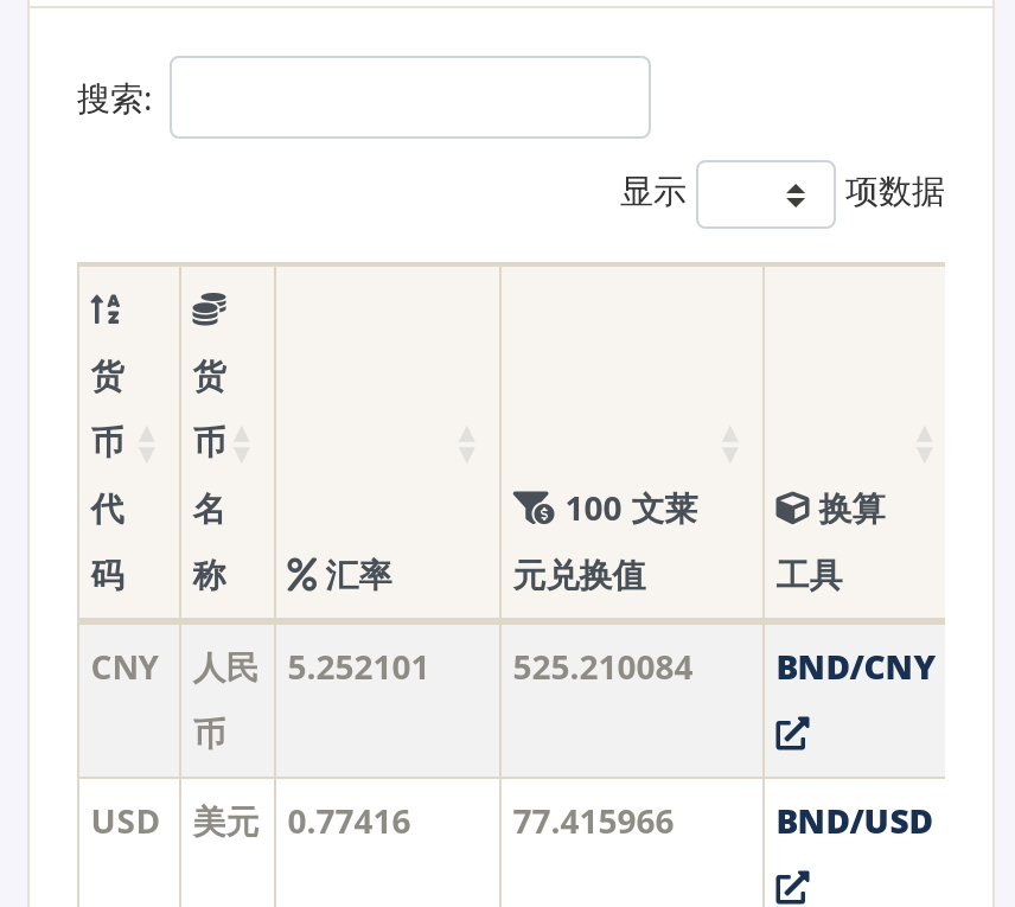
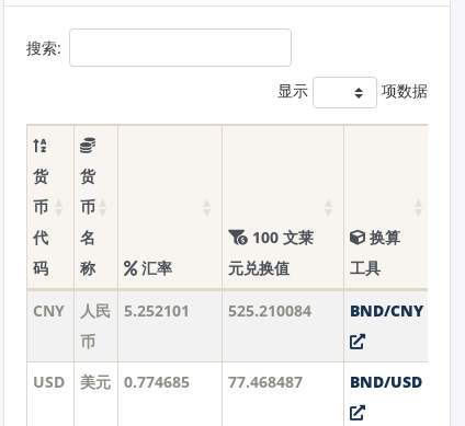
- 0.77416
+ 0.774685

- 77.415966
+ 77.468487
